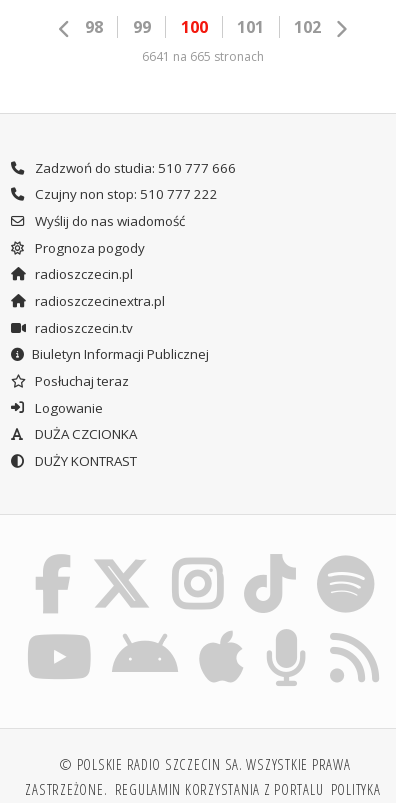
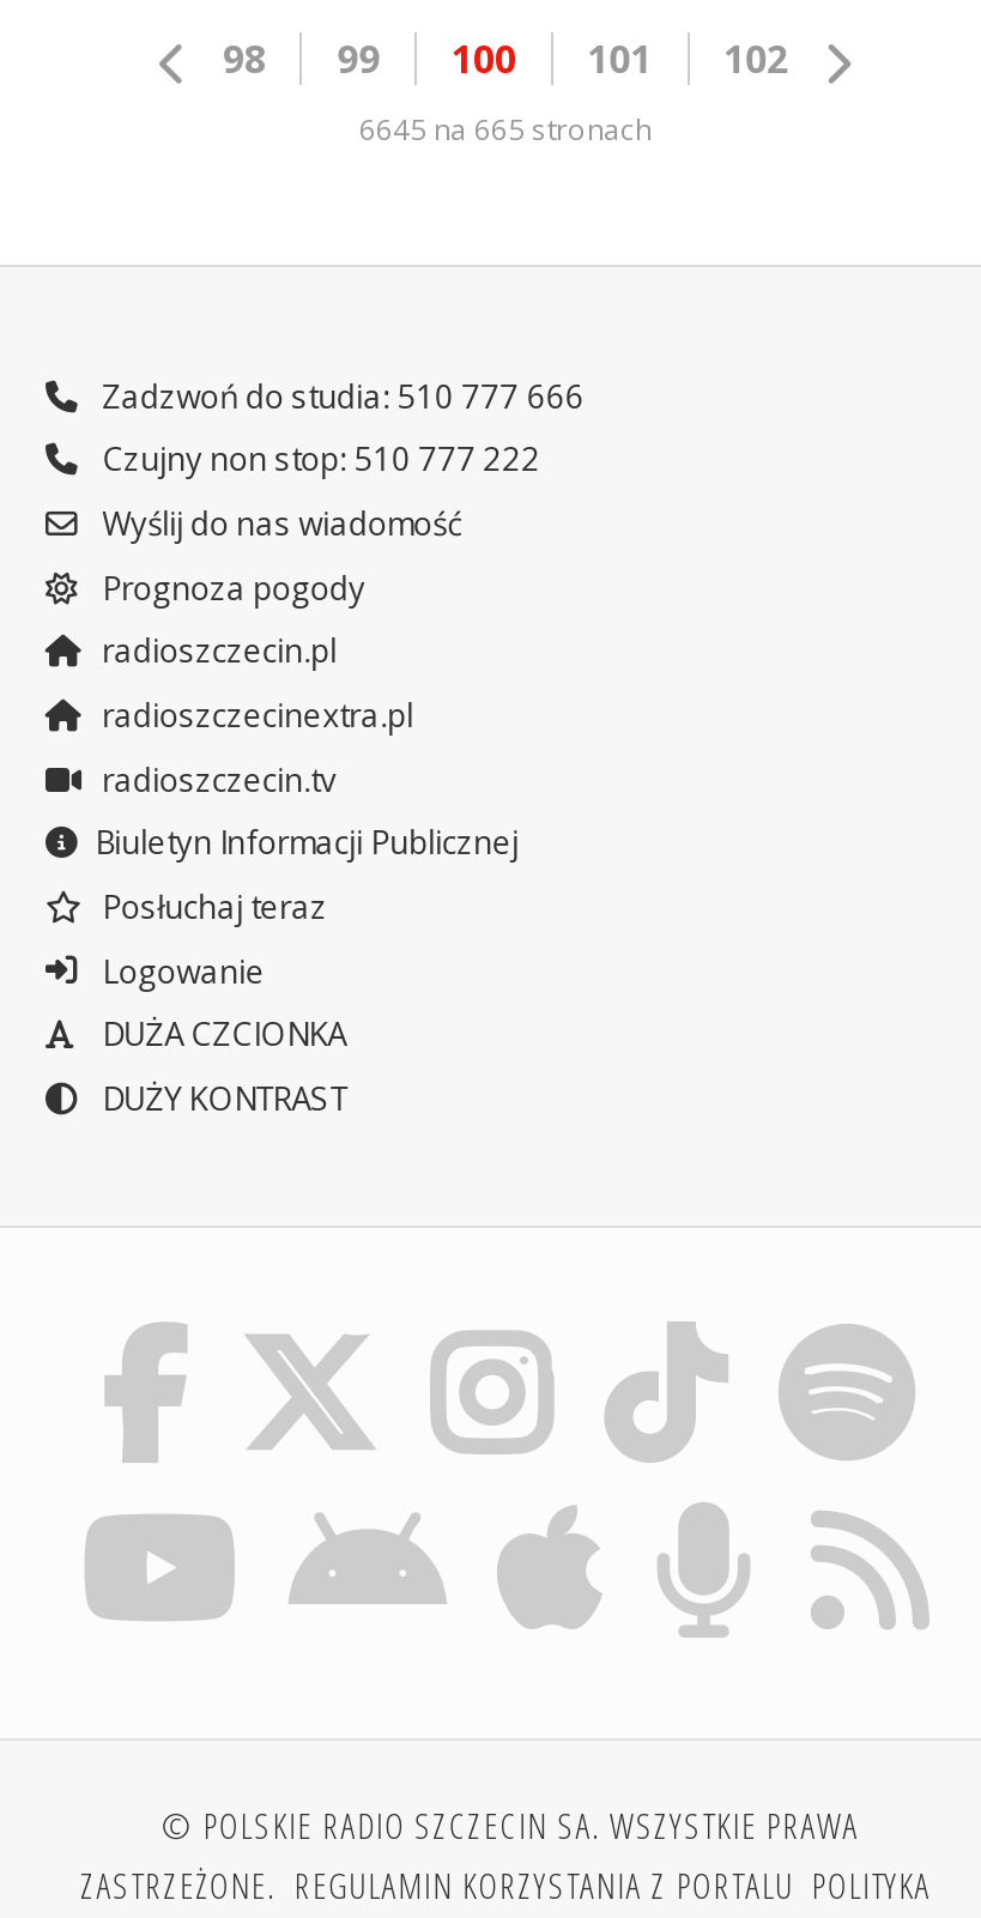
- 6641 na 665 stronach
+ 6645 na 665 stronach
